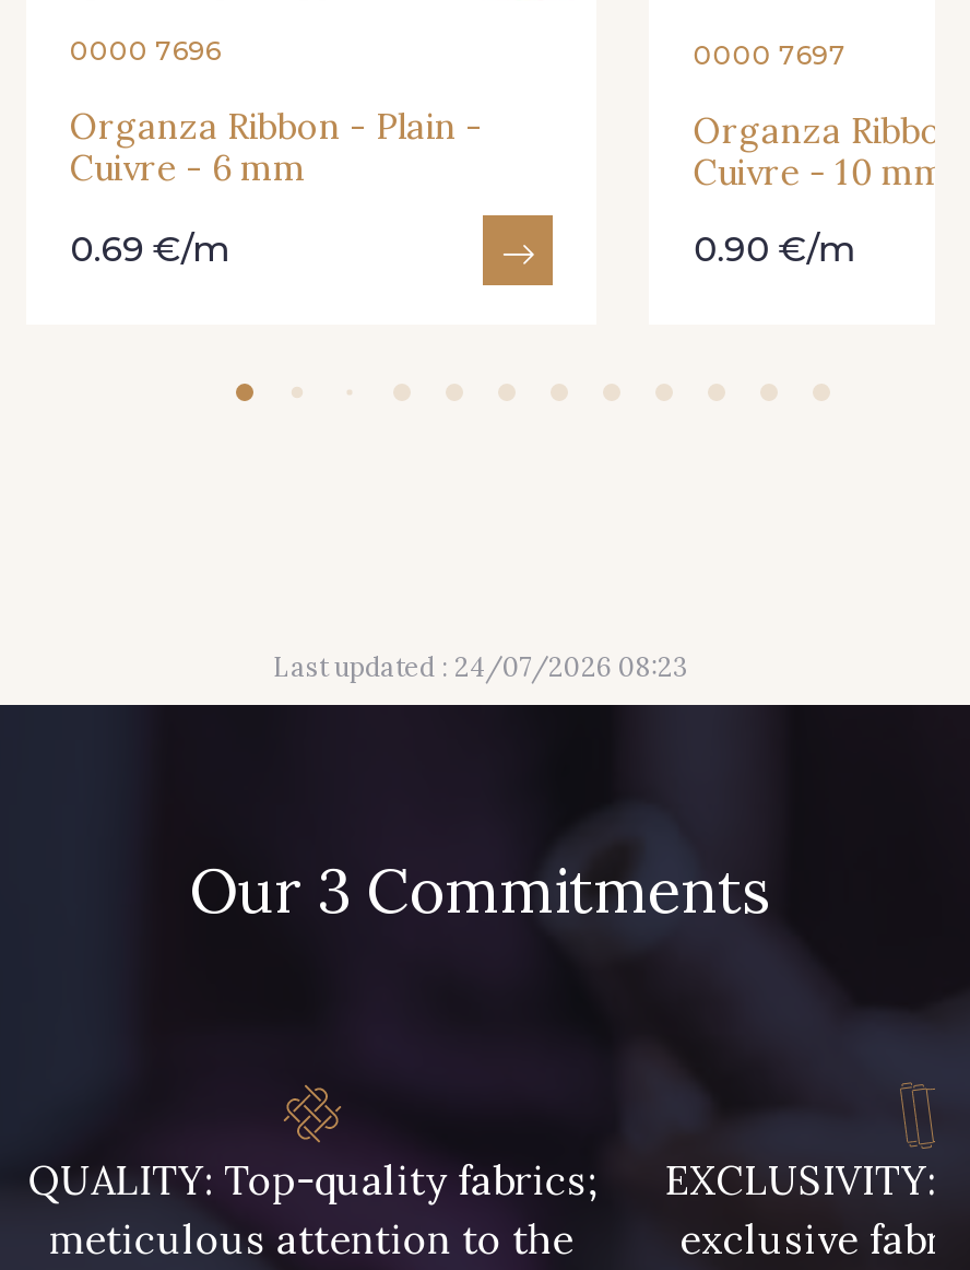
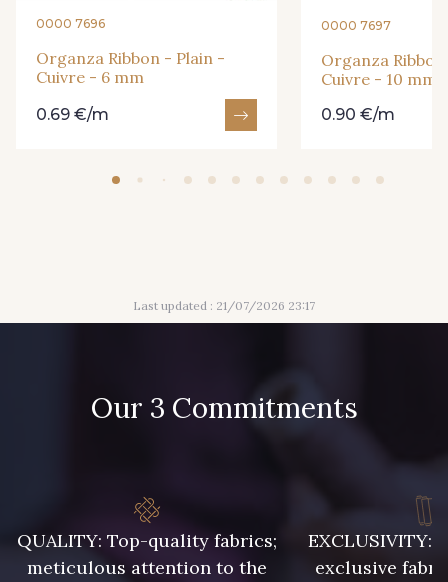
- Last updated : 24/07/2026 08:23
+ Last updated : 21/07/2026 23:17
